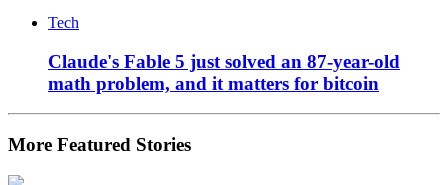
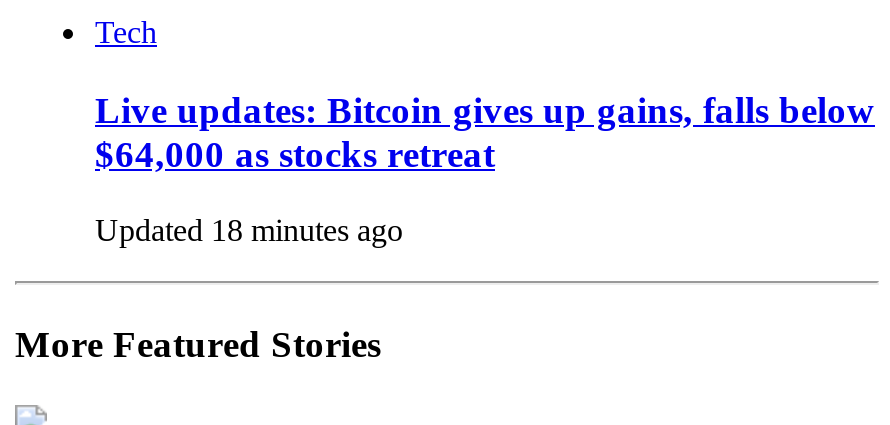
- Claude's Fable 5 just solved an 87-year-old
- math problem, and it matters for bitcoin
+ Live updates: Bitcoin gives up gains, falls below
+ $64,000 as stocks retreat
+ Updated 18 minutes ago
